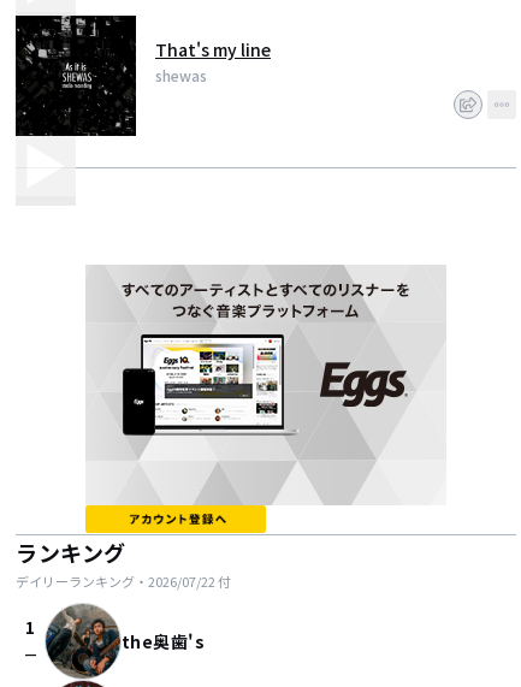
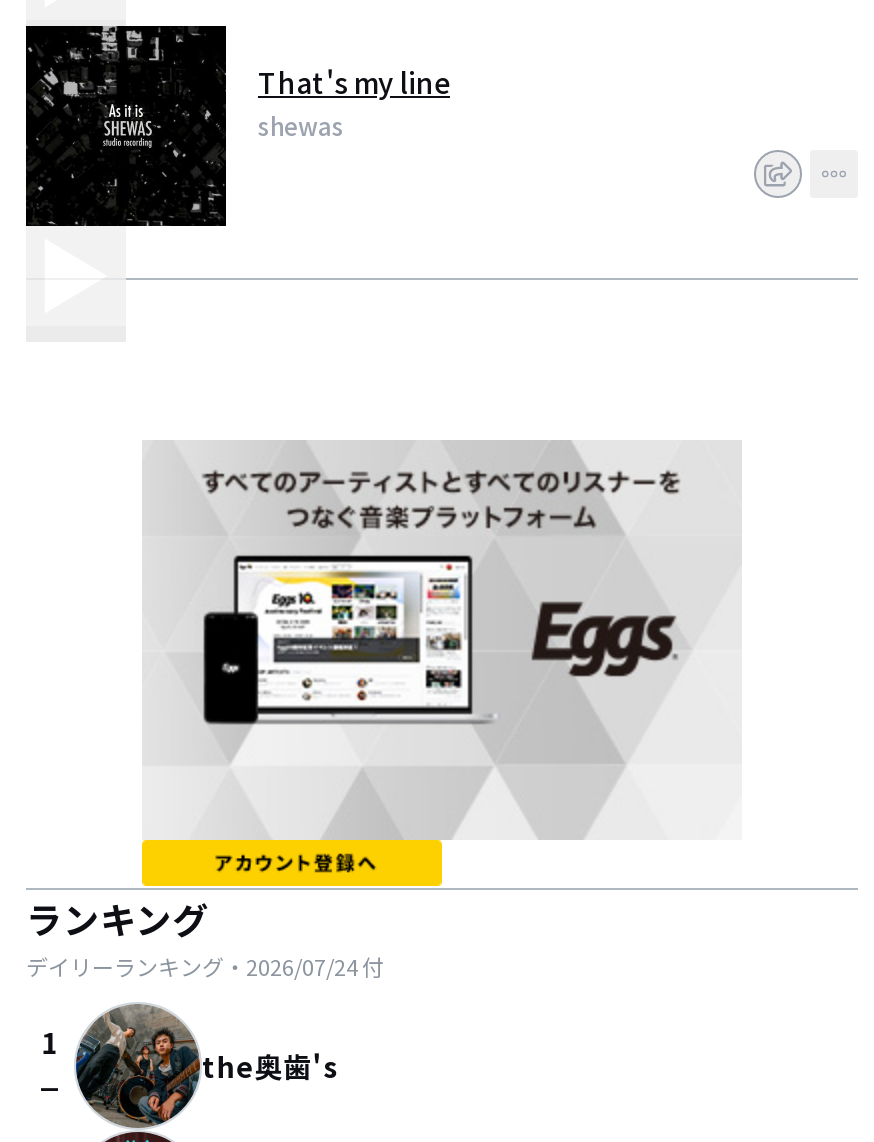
- デイリーランキング・2026/07/22付
+ デイリーランキング・2026/07/24付
